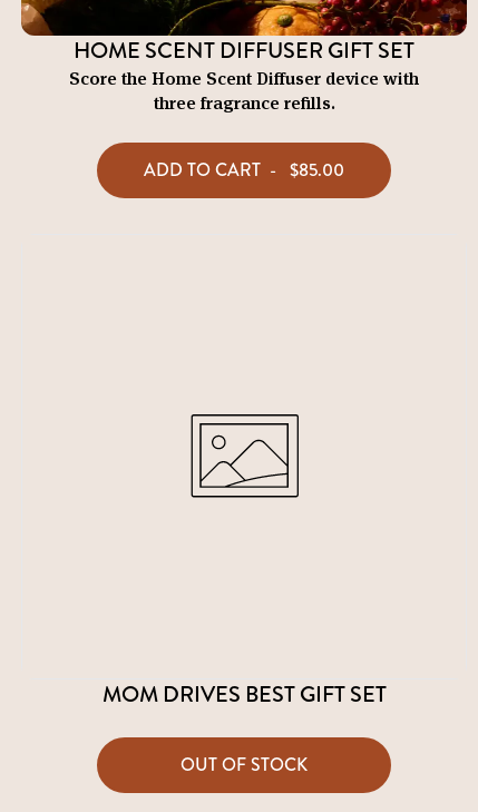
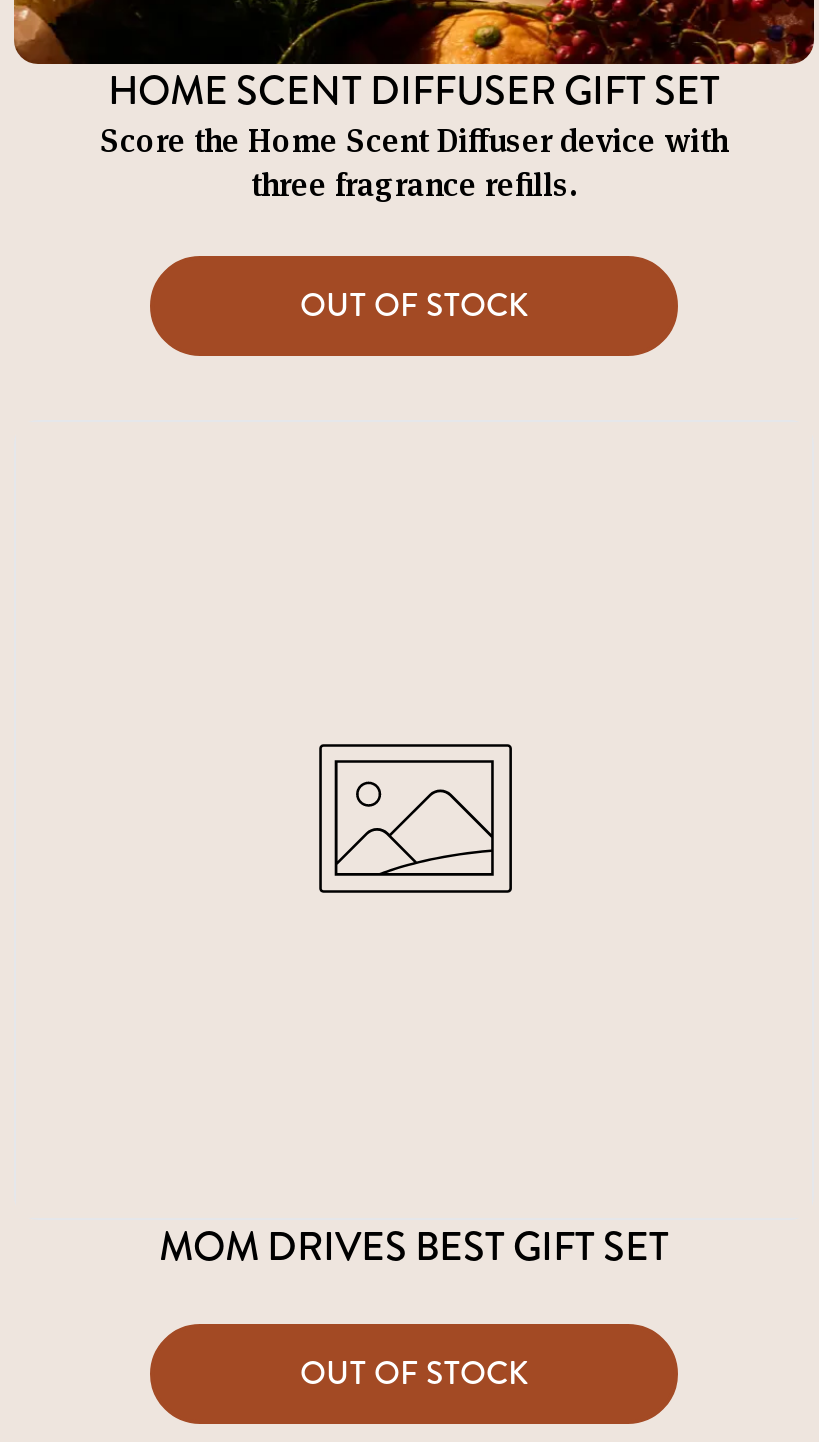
- ADD TO CART - $85.00
+ OUT OF STOCK
